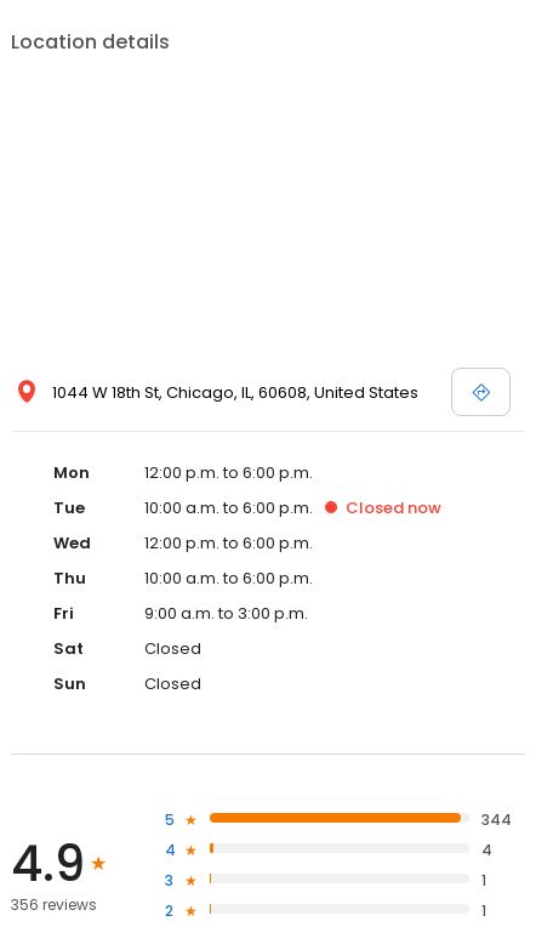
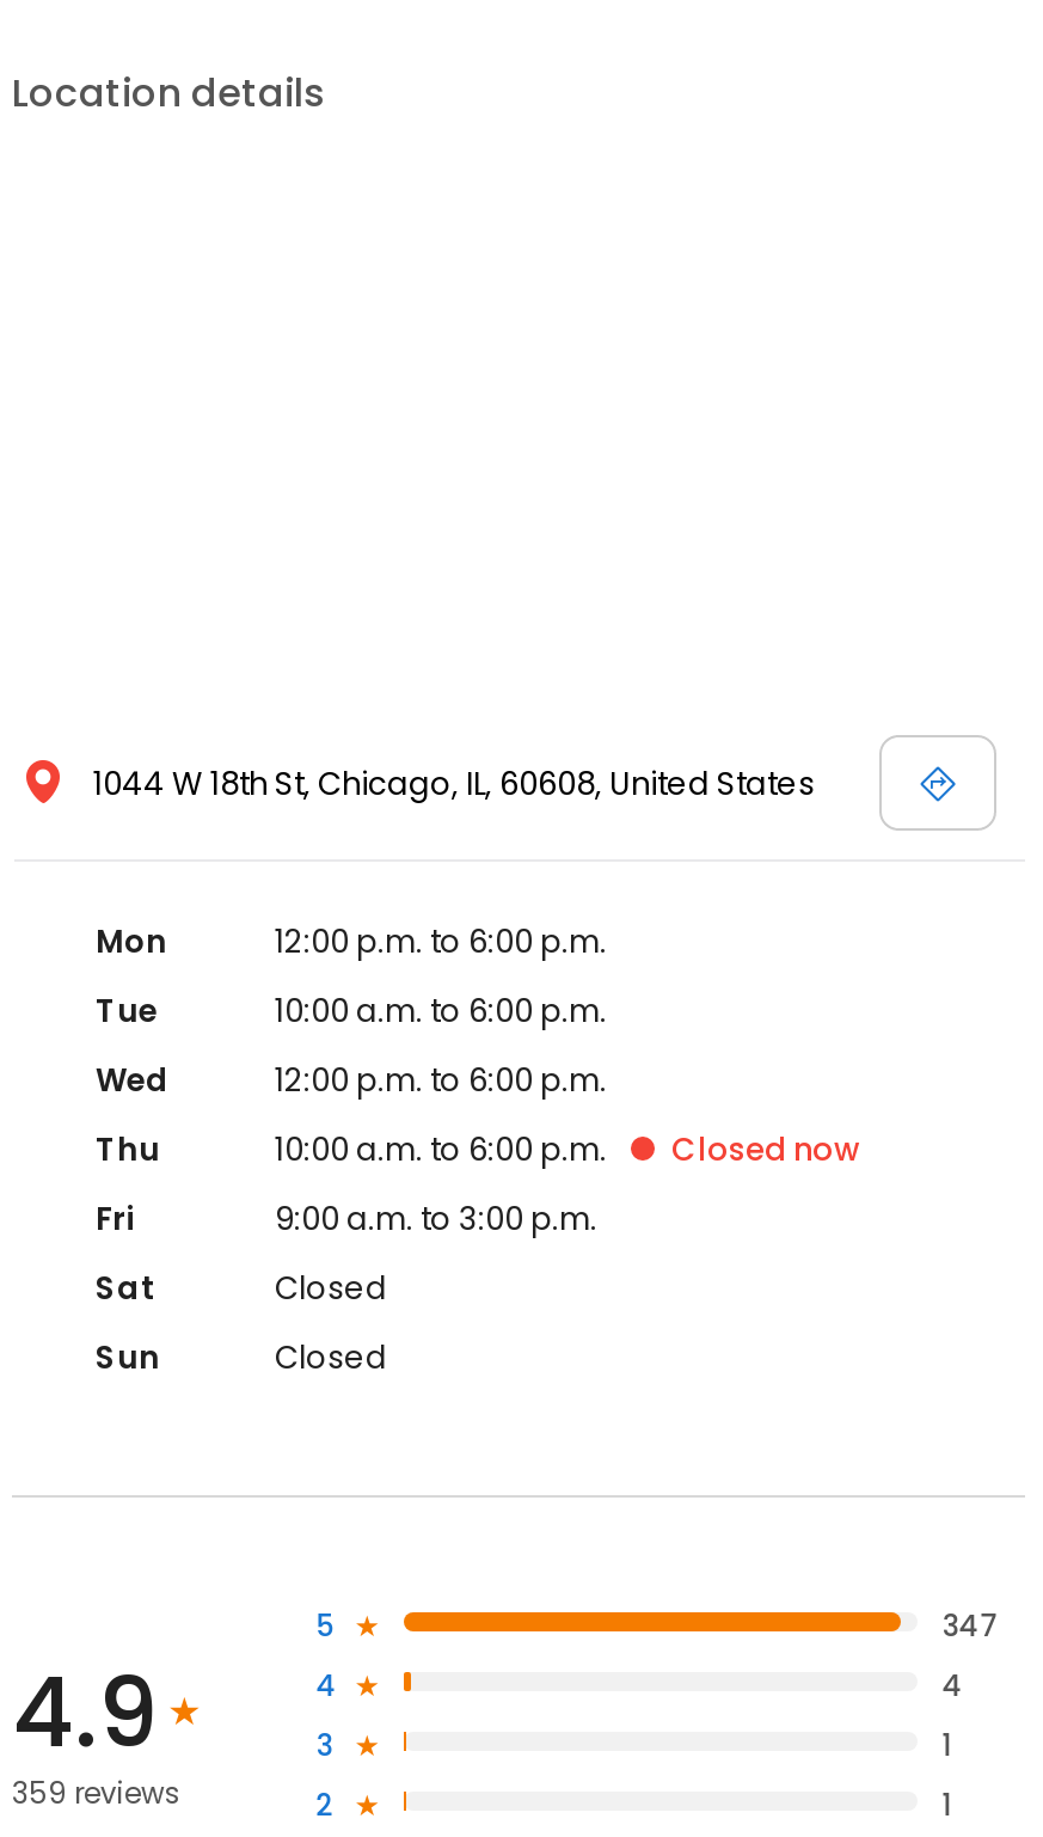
moved down: Closed now

- 344
+ 347

- 356 reviews
+ 359 reviews
